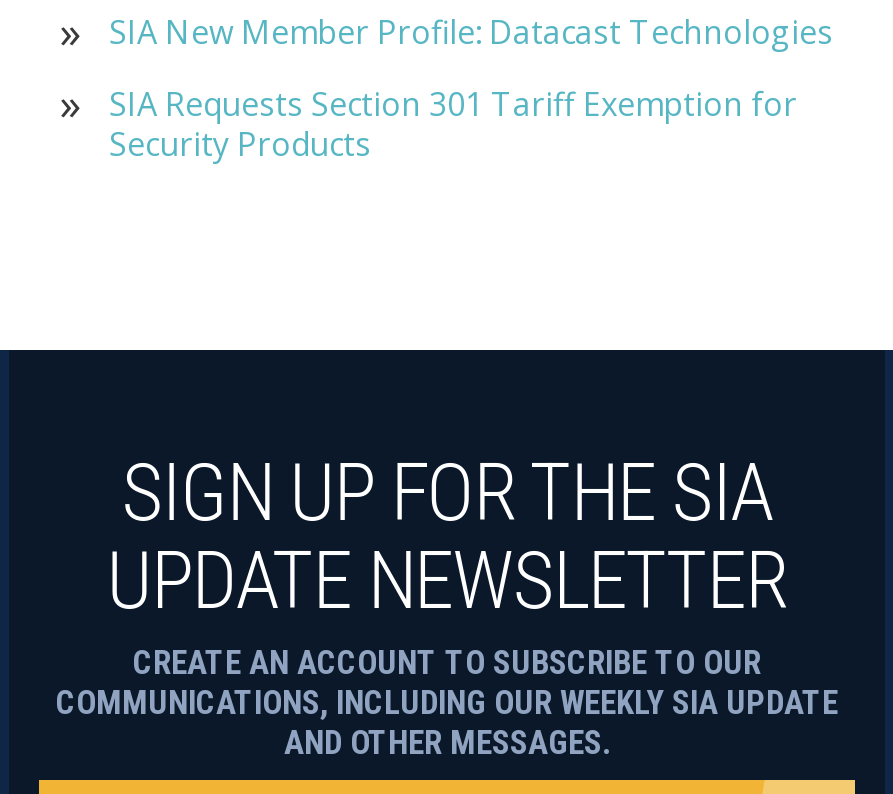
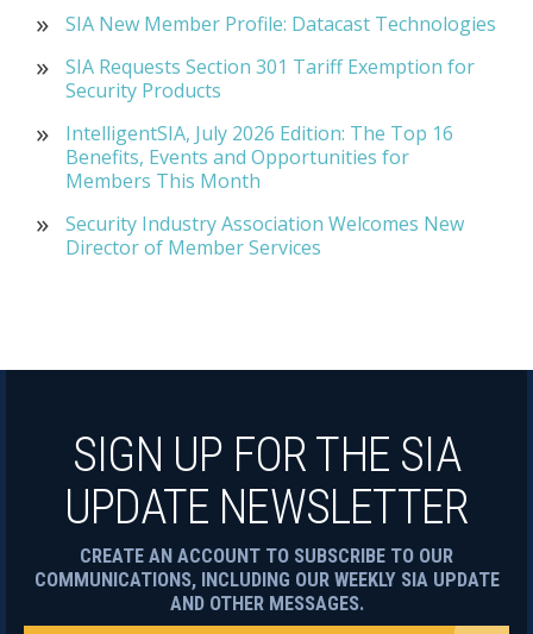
+ IntelligentSIA, July 2026 Edition: The Top 16
+ Benefits, Events and Opportunities for
+ Members This Month
+ Security Industry Association Welcomes New
+ Director of Member Services
